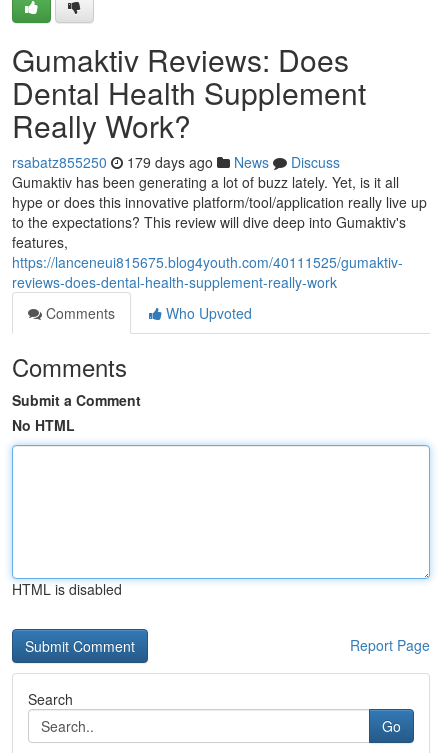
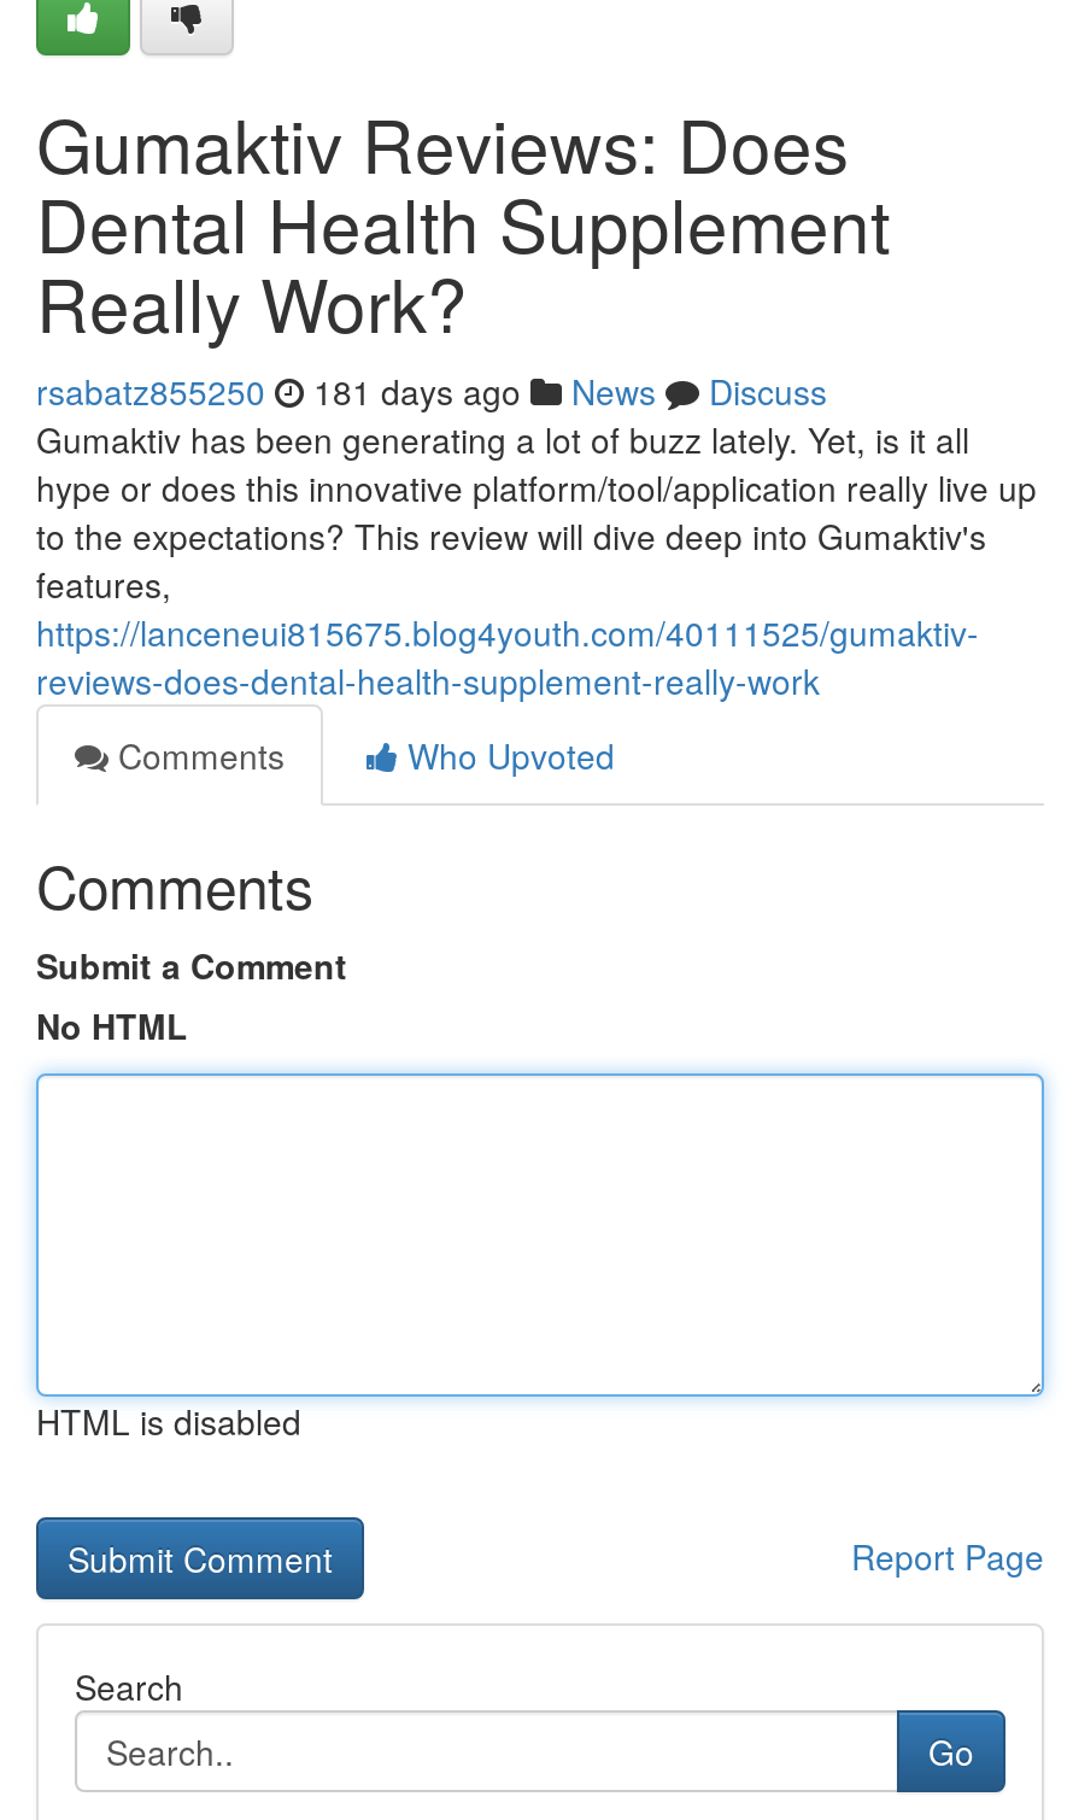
- rsabatz855250 179 days ago News Discuss
+ rsabatz855250 181 days ago News Discuss
